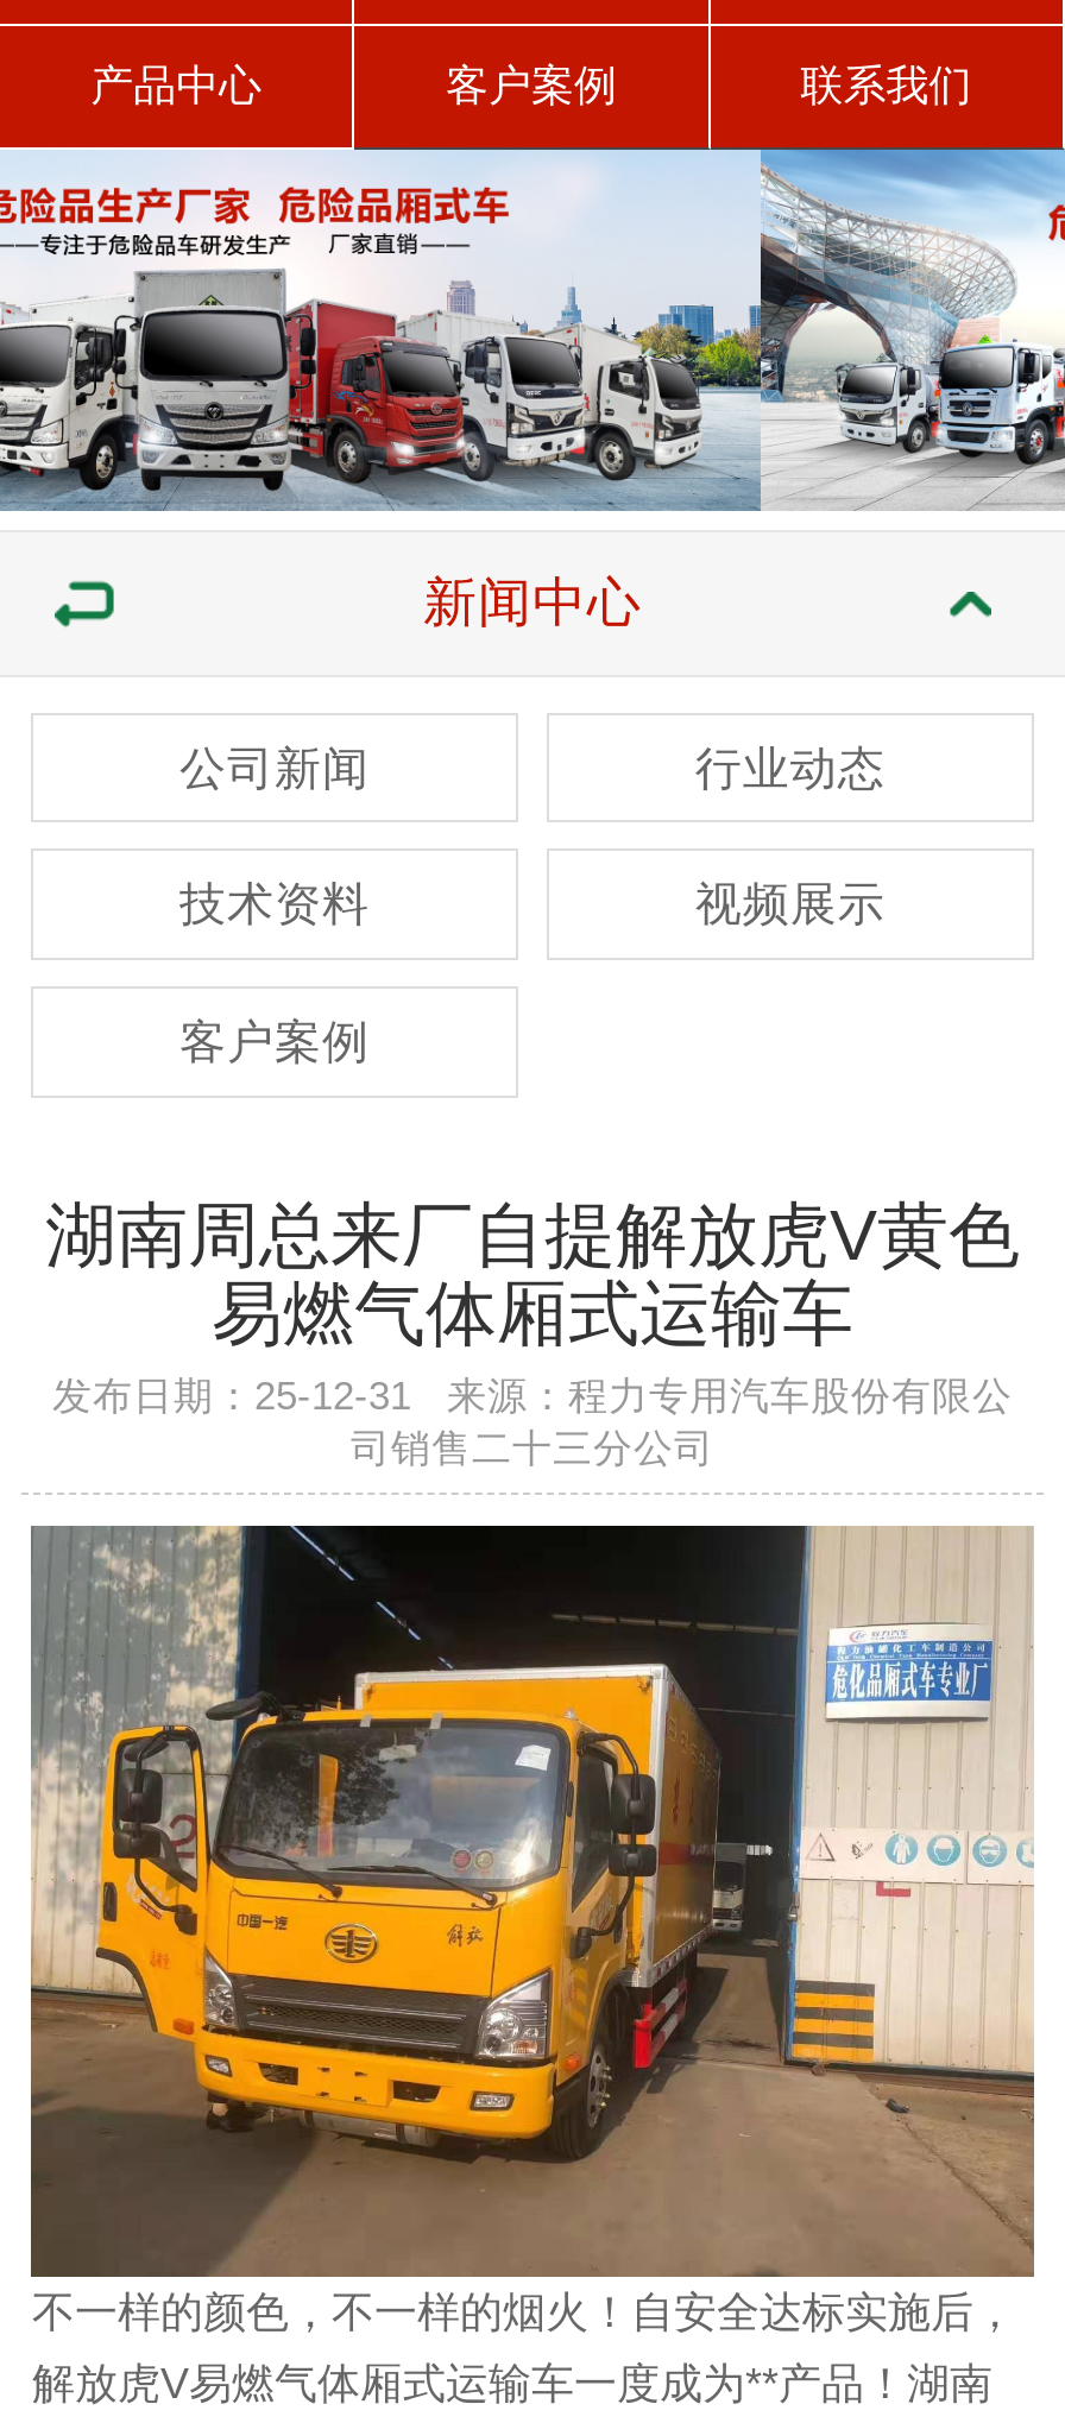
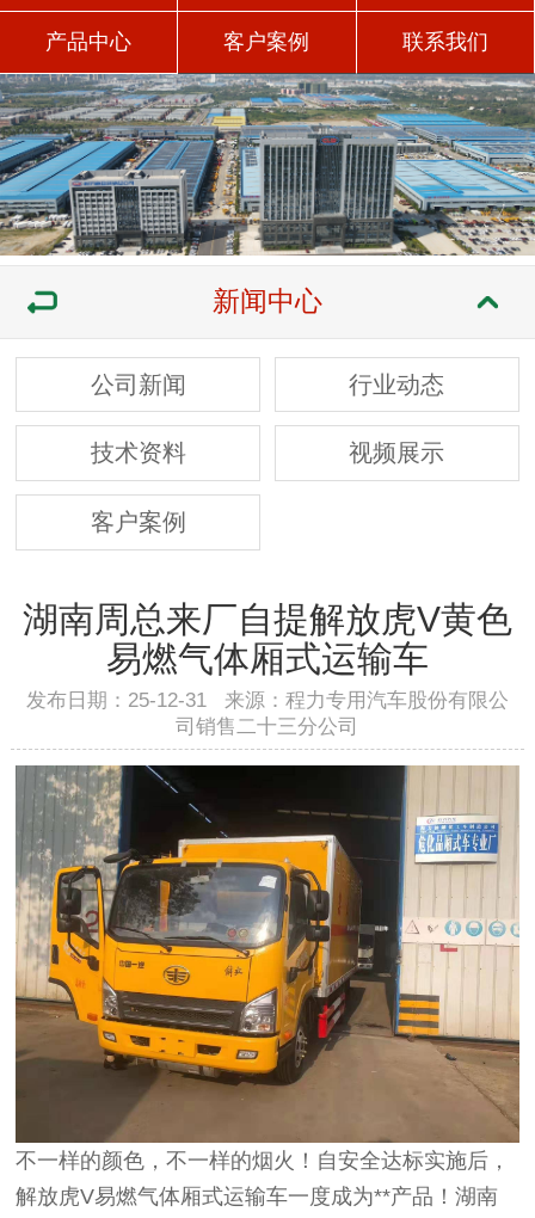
- [image]
+ [image]
